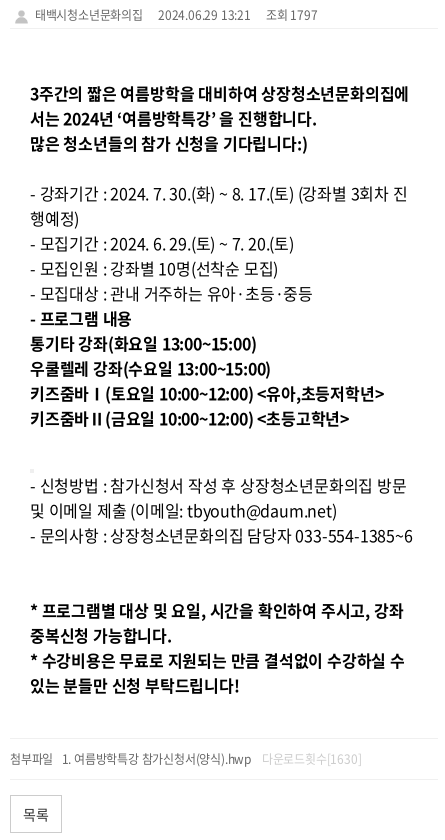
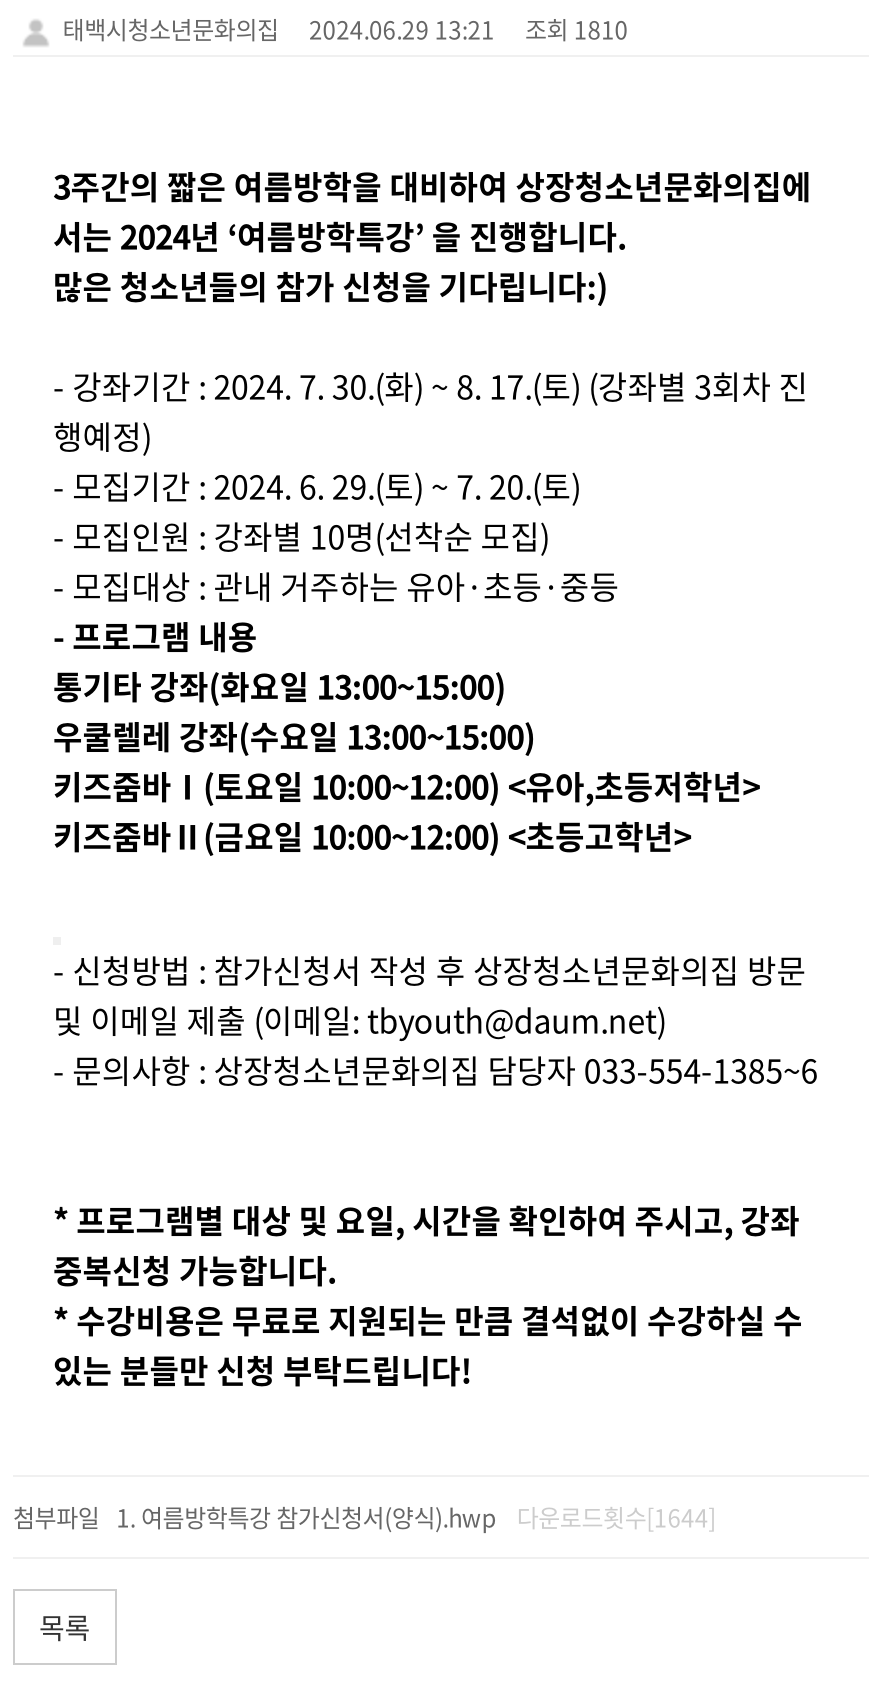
- 태백시청소년문화의집 2024.06.29 13:21 조회 1797
+ 태백시청소년문화의집 2024.06.29 13:21 조회 1810

- 다운로드횟수[1630]
+ 다운로드횟수[1644]
